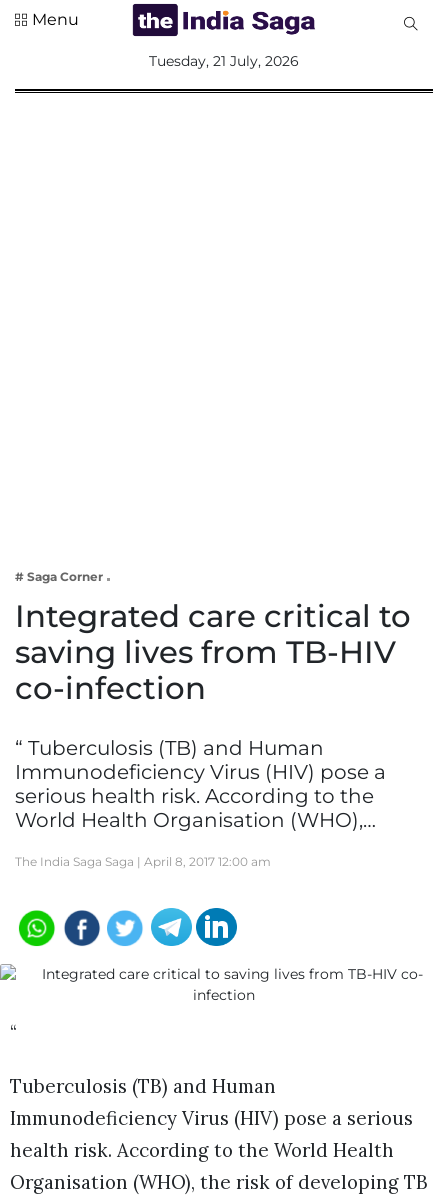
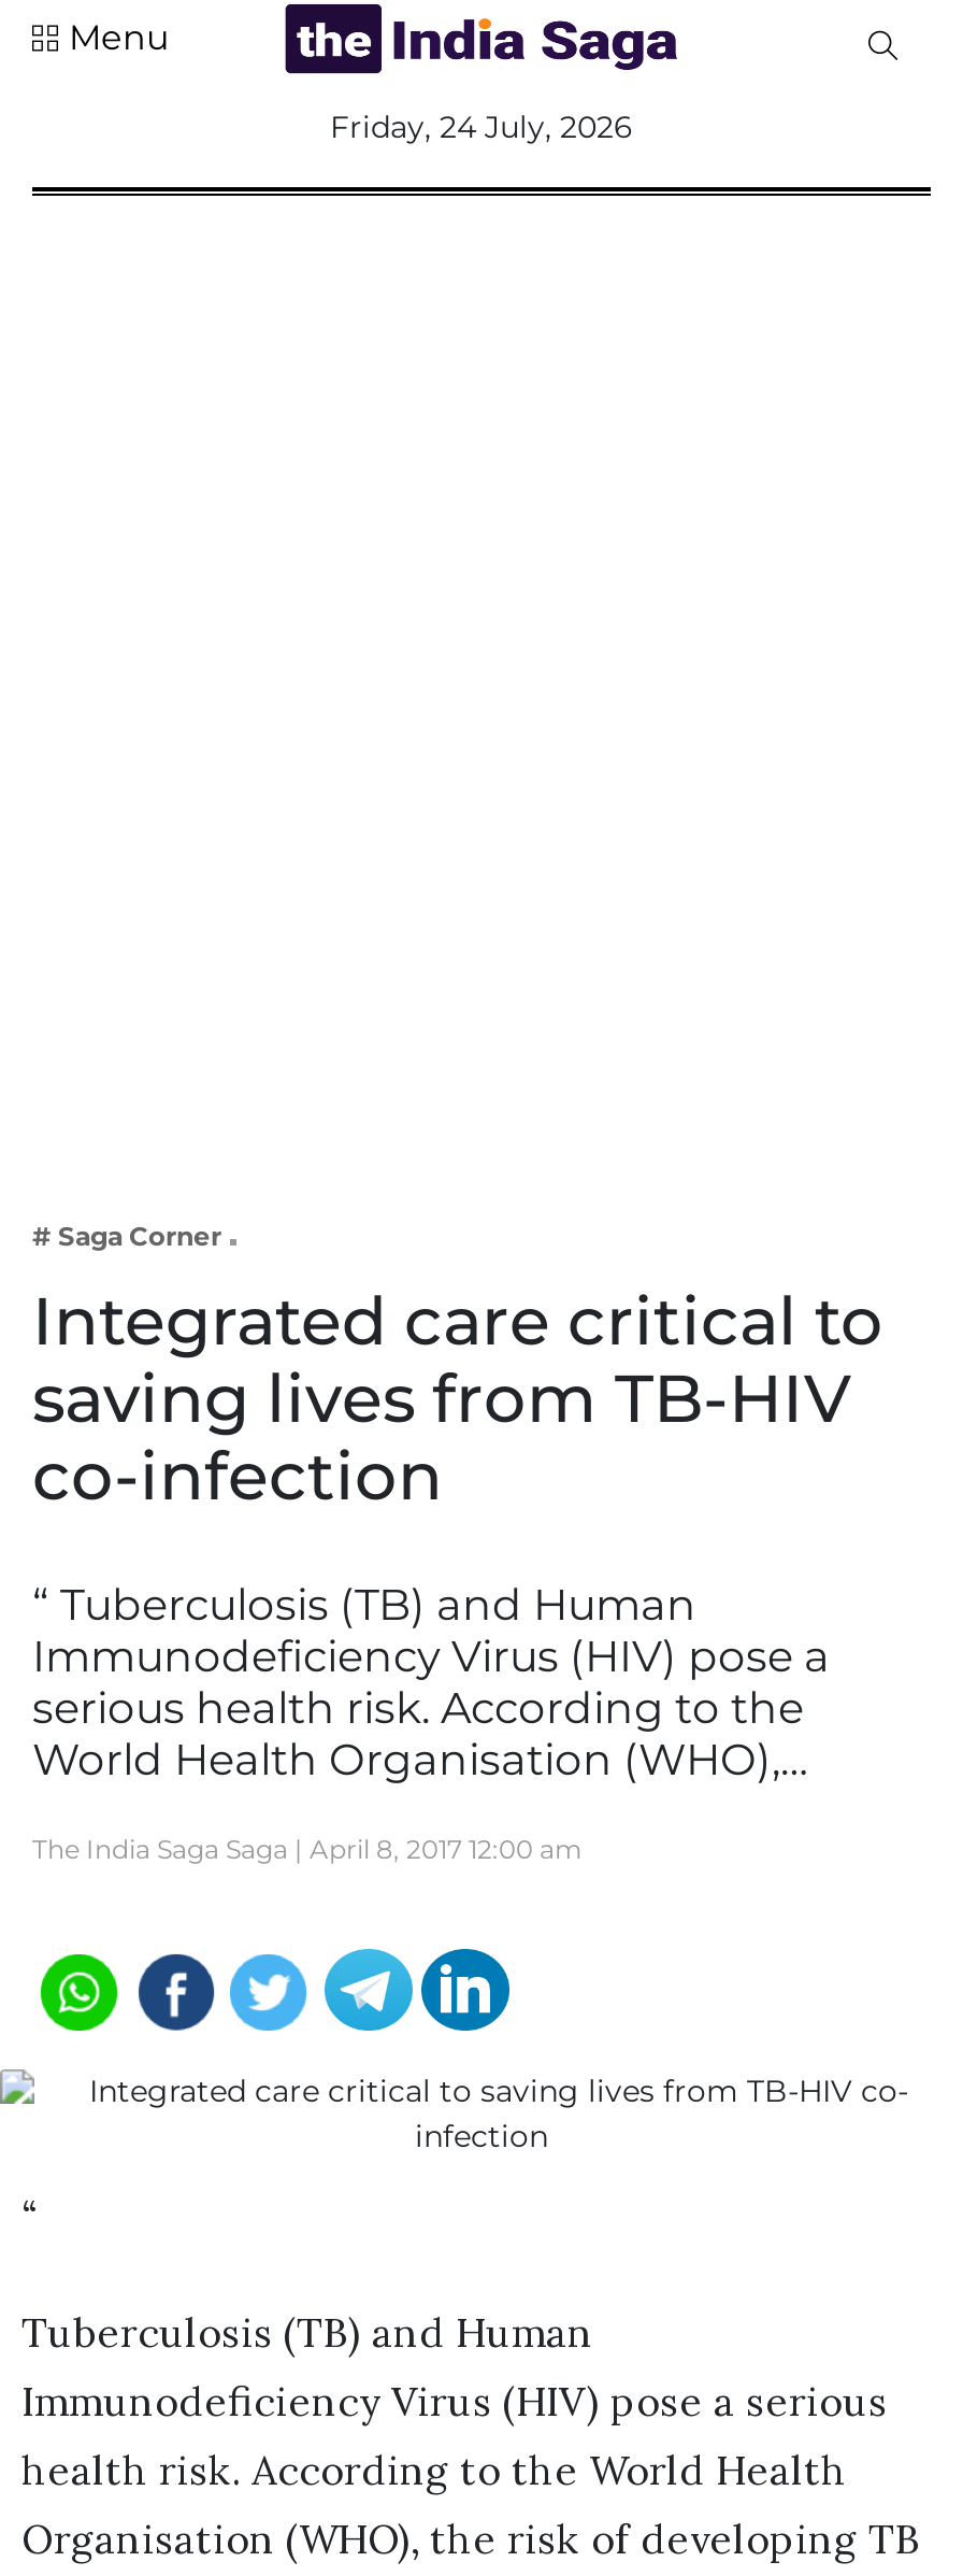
- Tuesday, 21 July, 2026
+ Friday, 24 July, 2026
